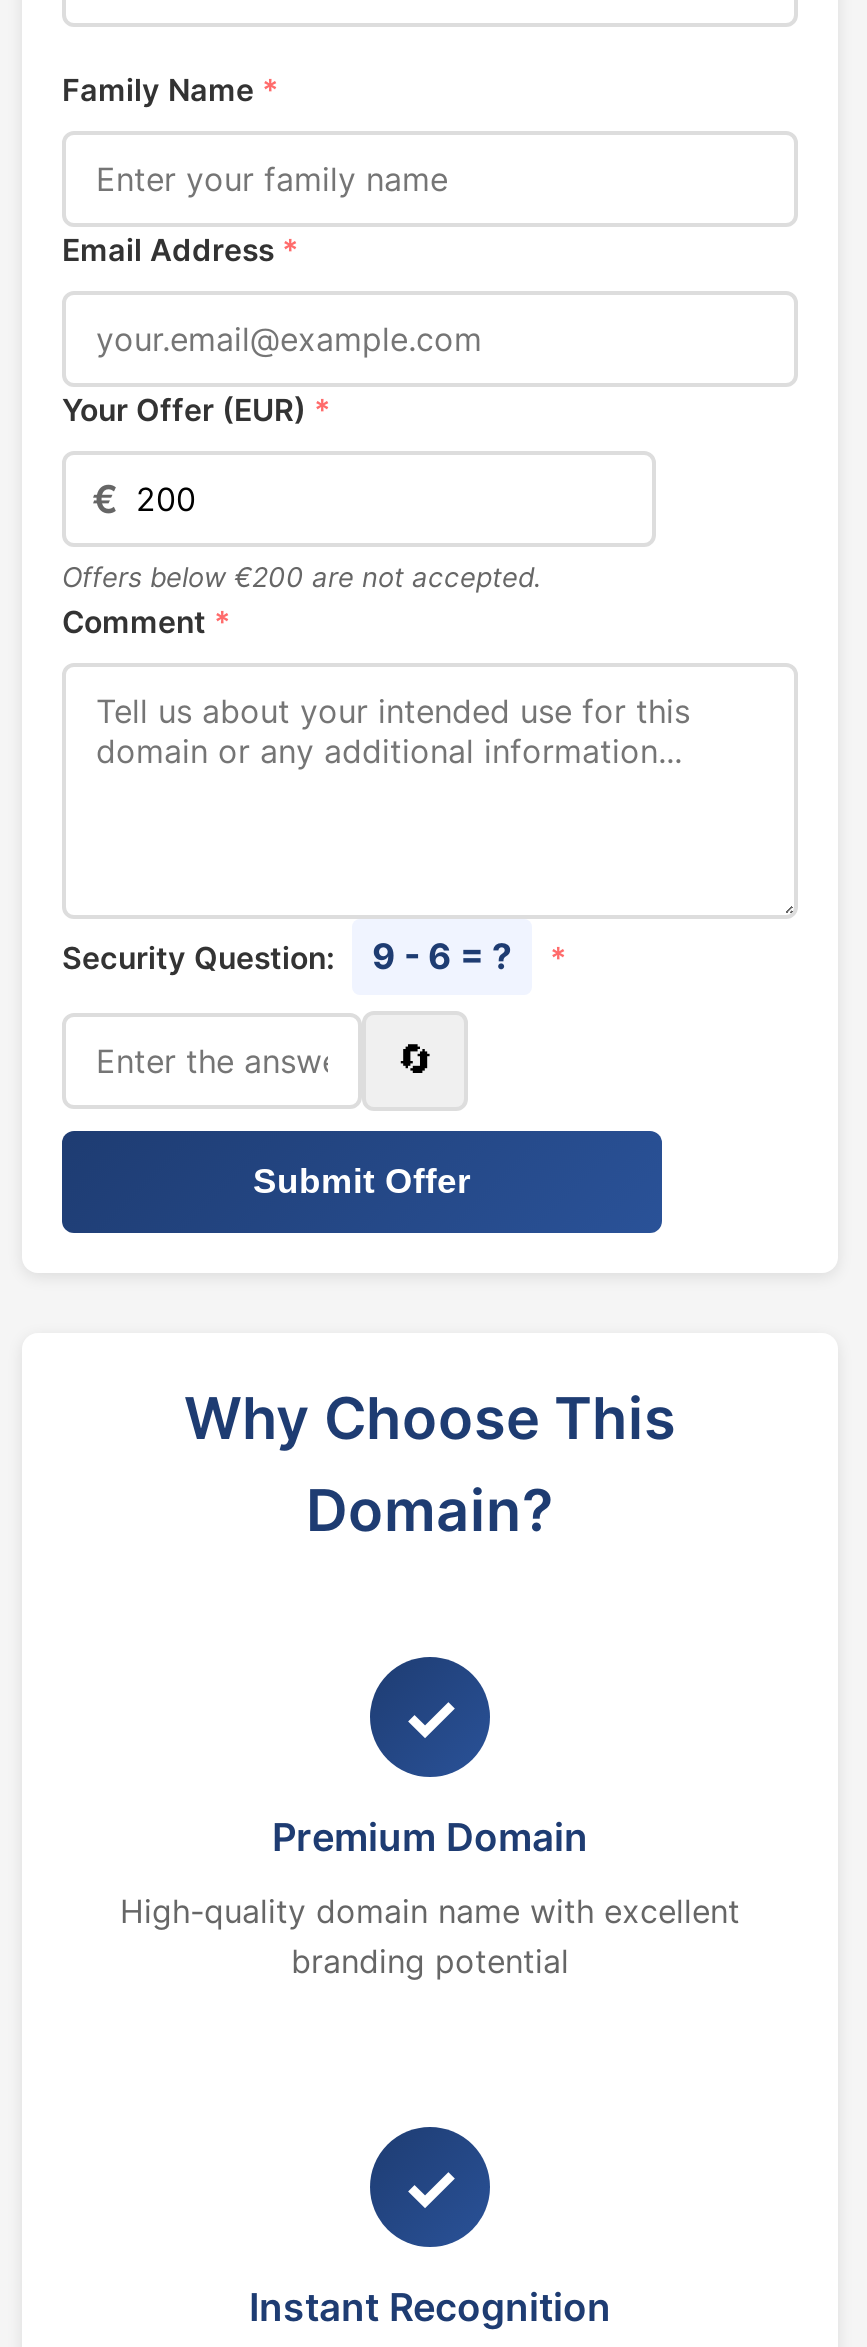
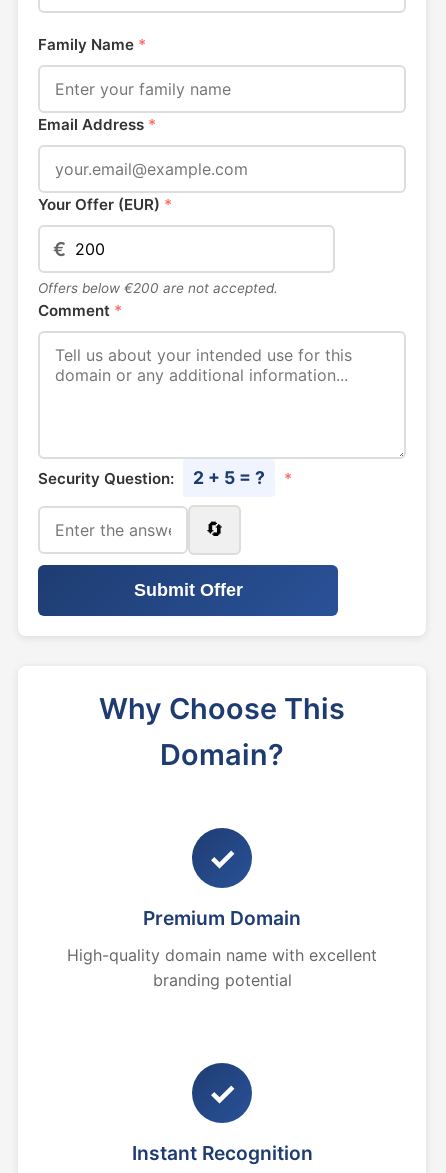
- 9 - 6 = ?
+ 2 + 5 = ?
